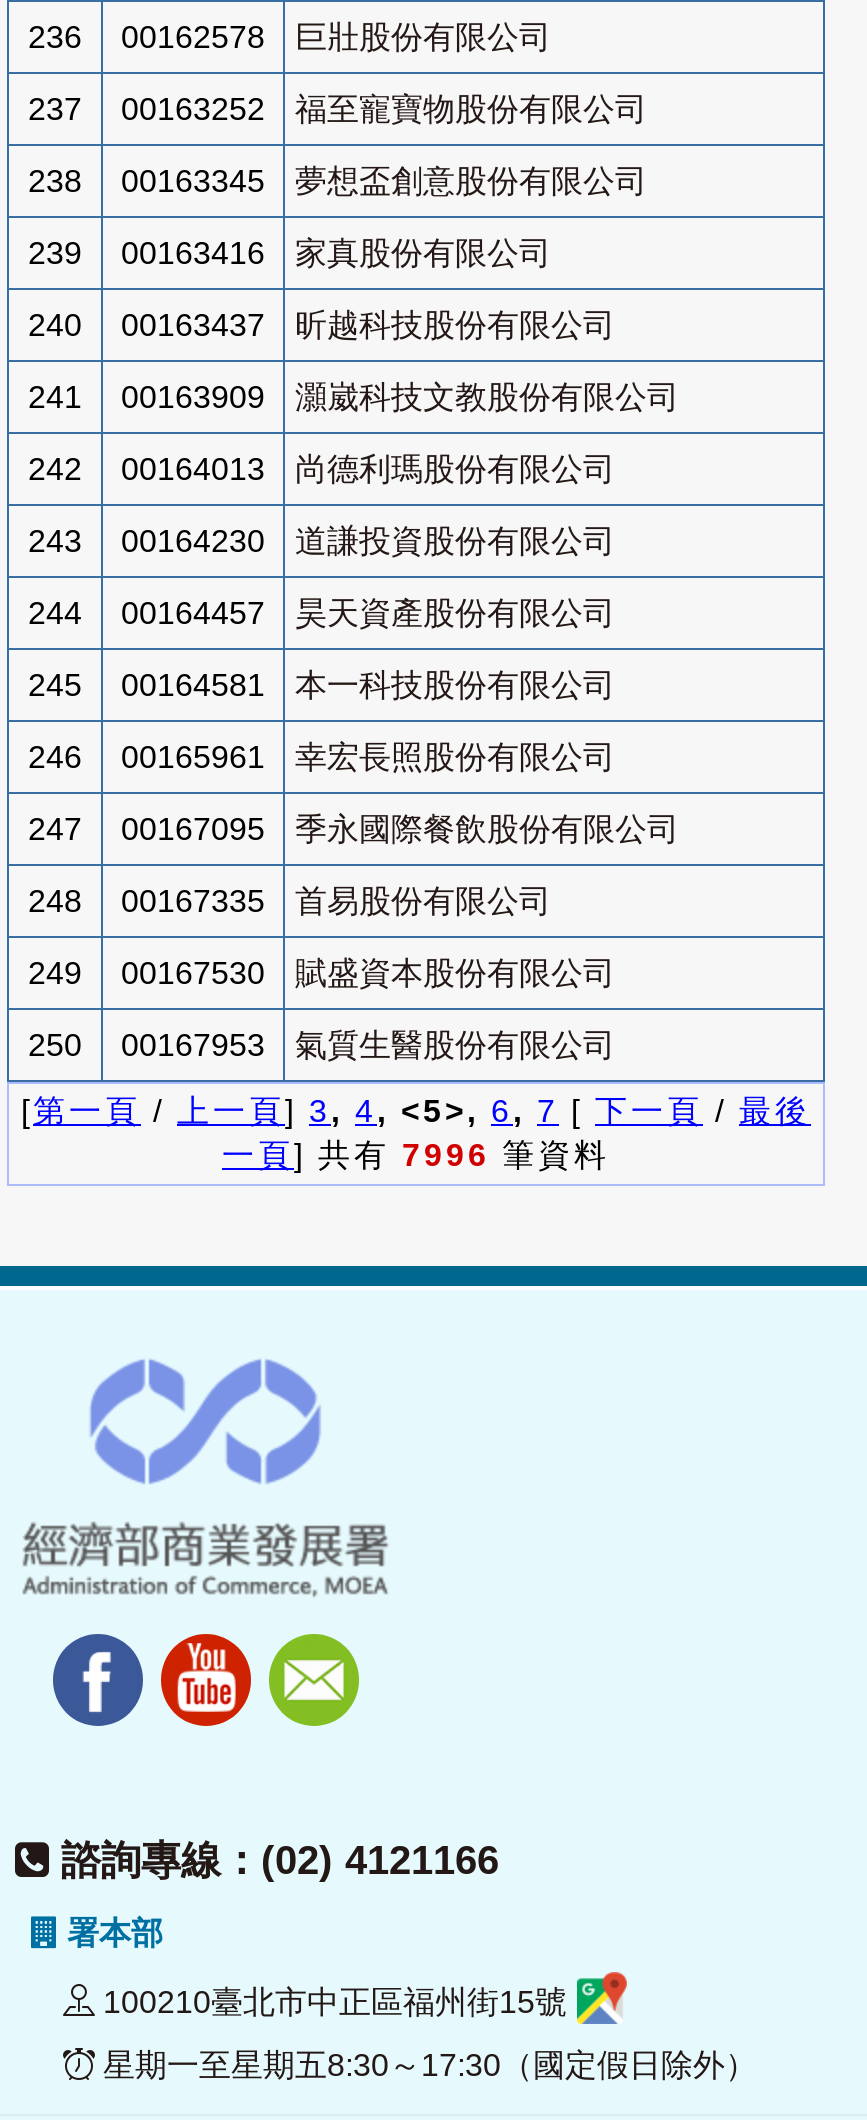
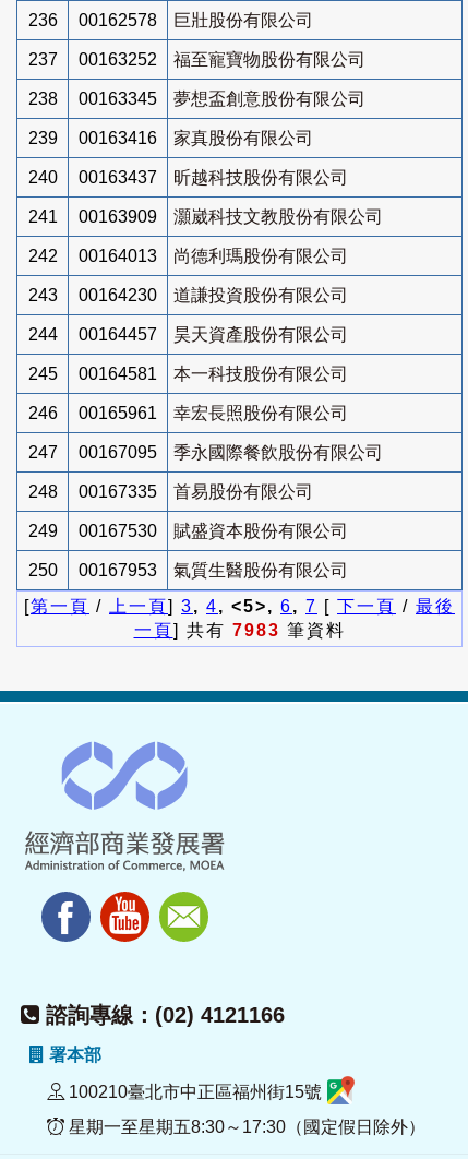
- 一頁] 共有7996筆資料
+ 一頁] 共有7983筆資料
